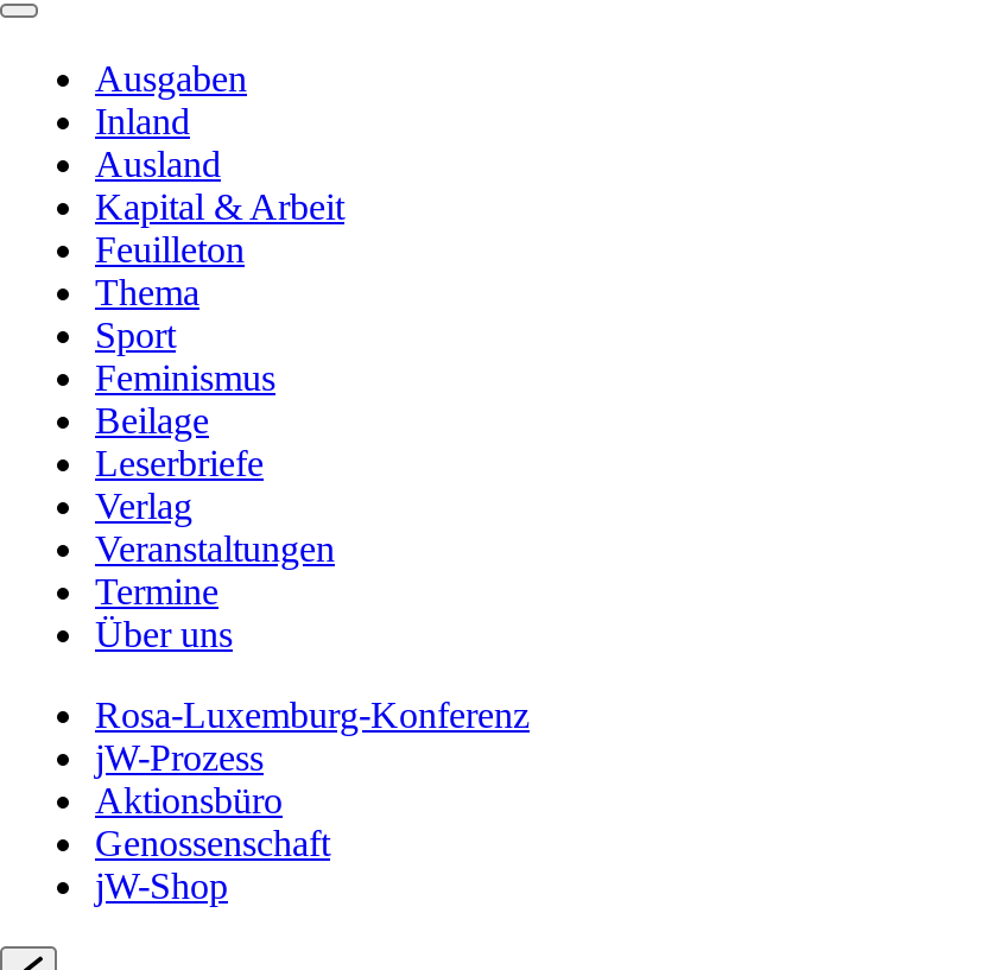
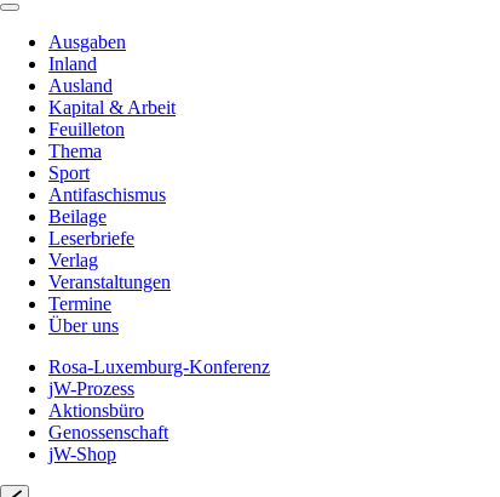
- Feminismus
+ Antifaschismus
